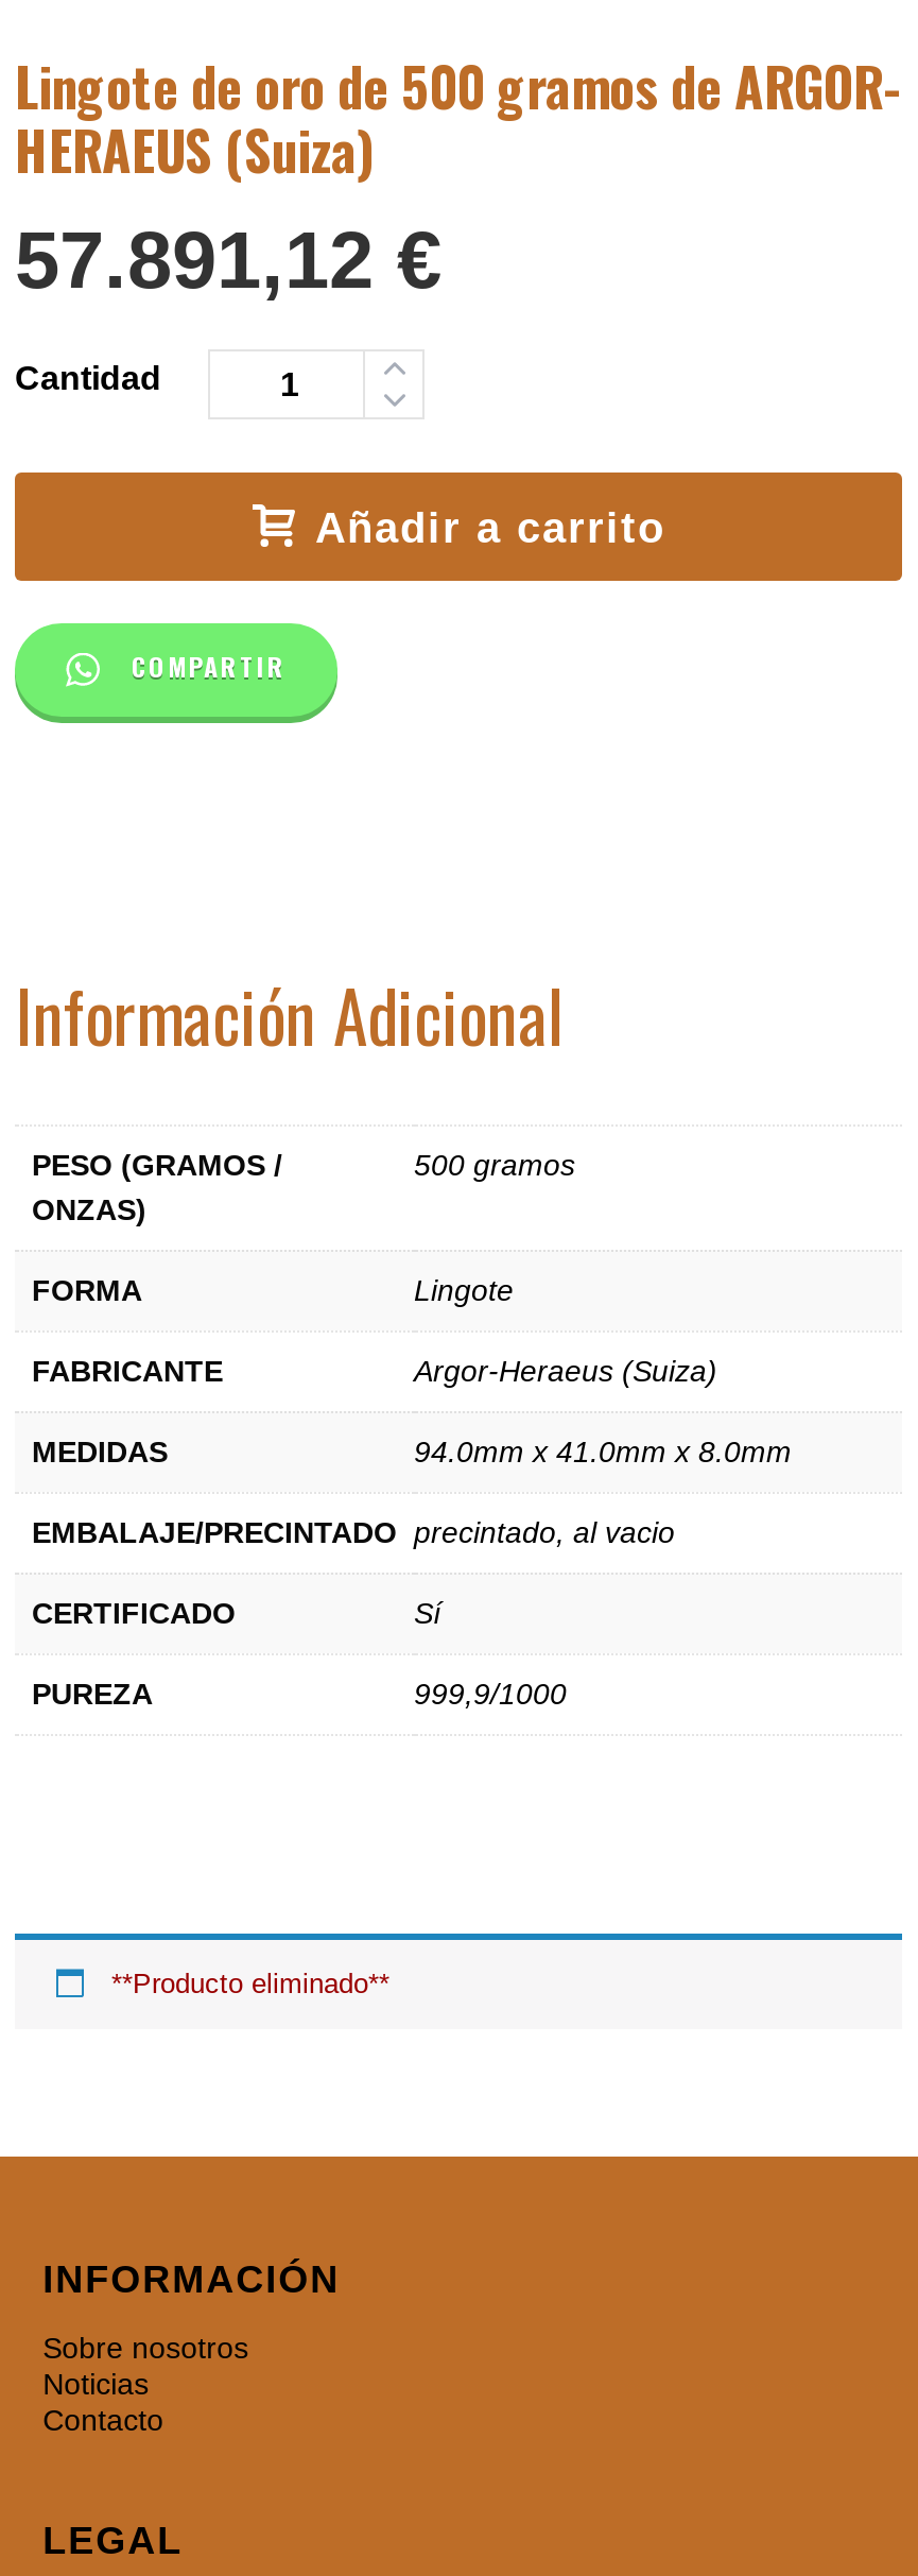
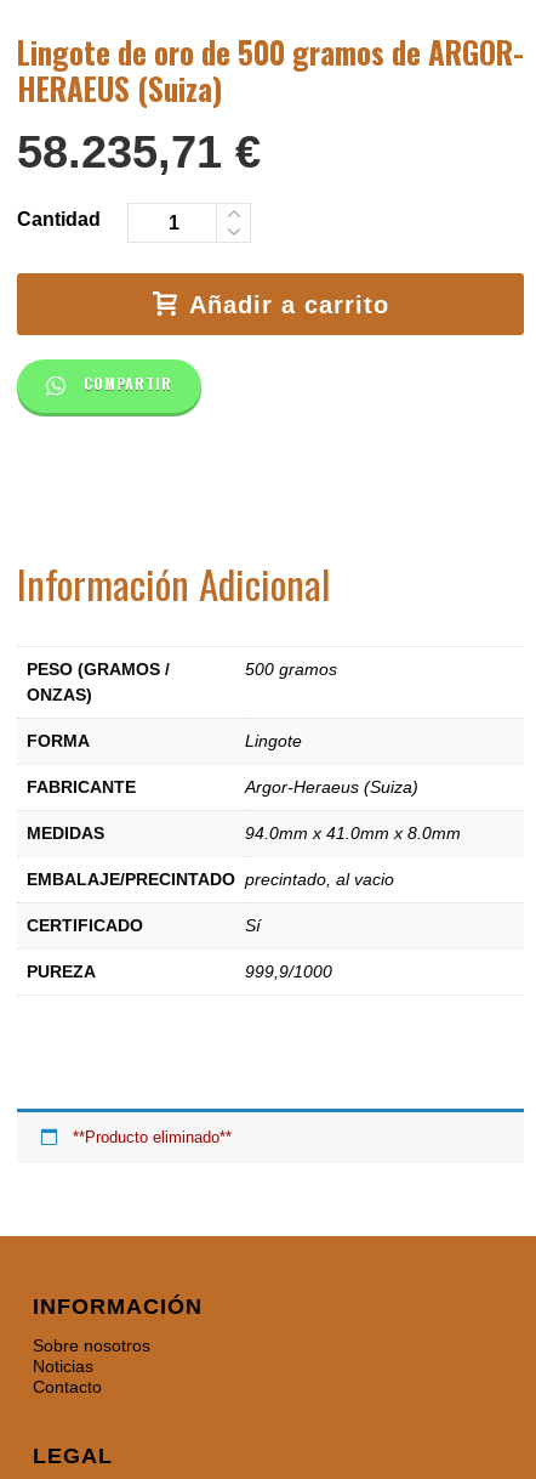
- 57.891,12 €
+ 58.235,71 €
